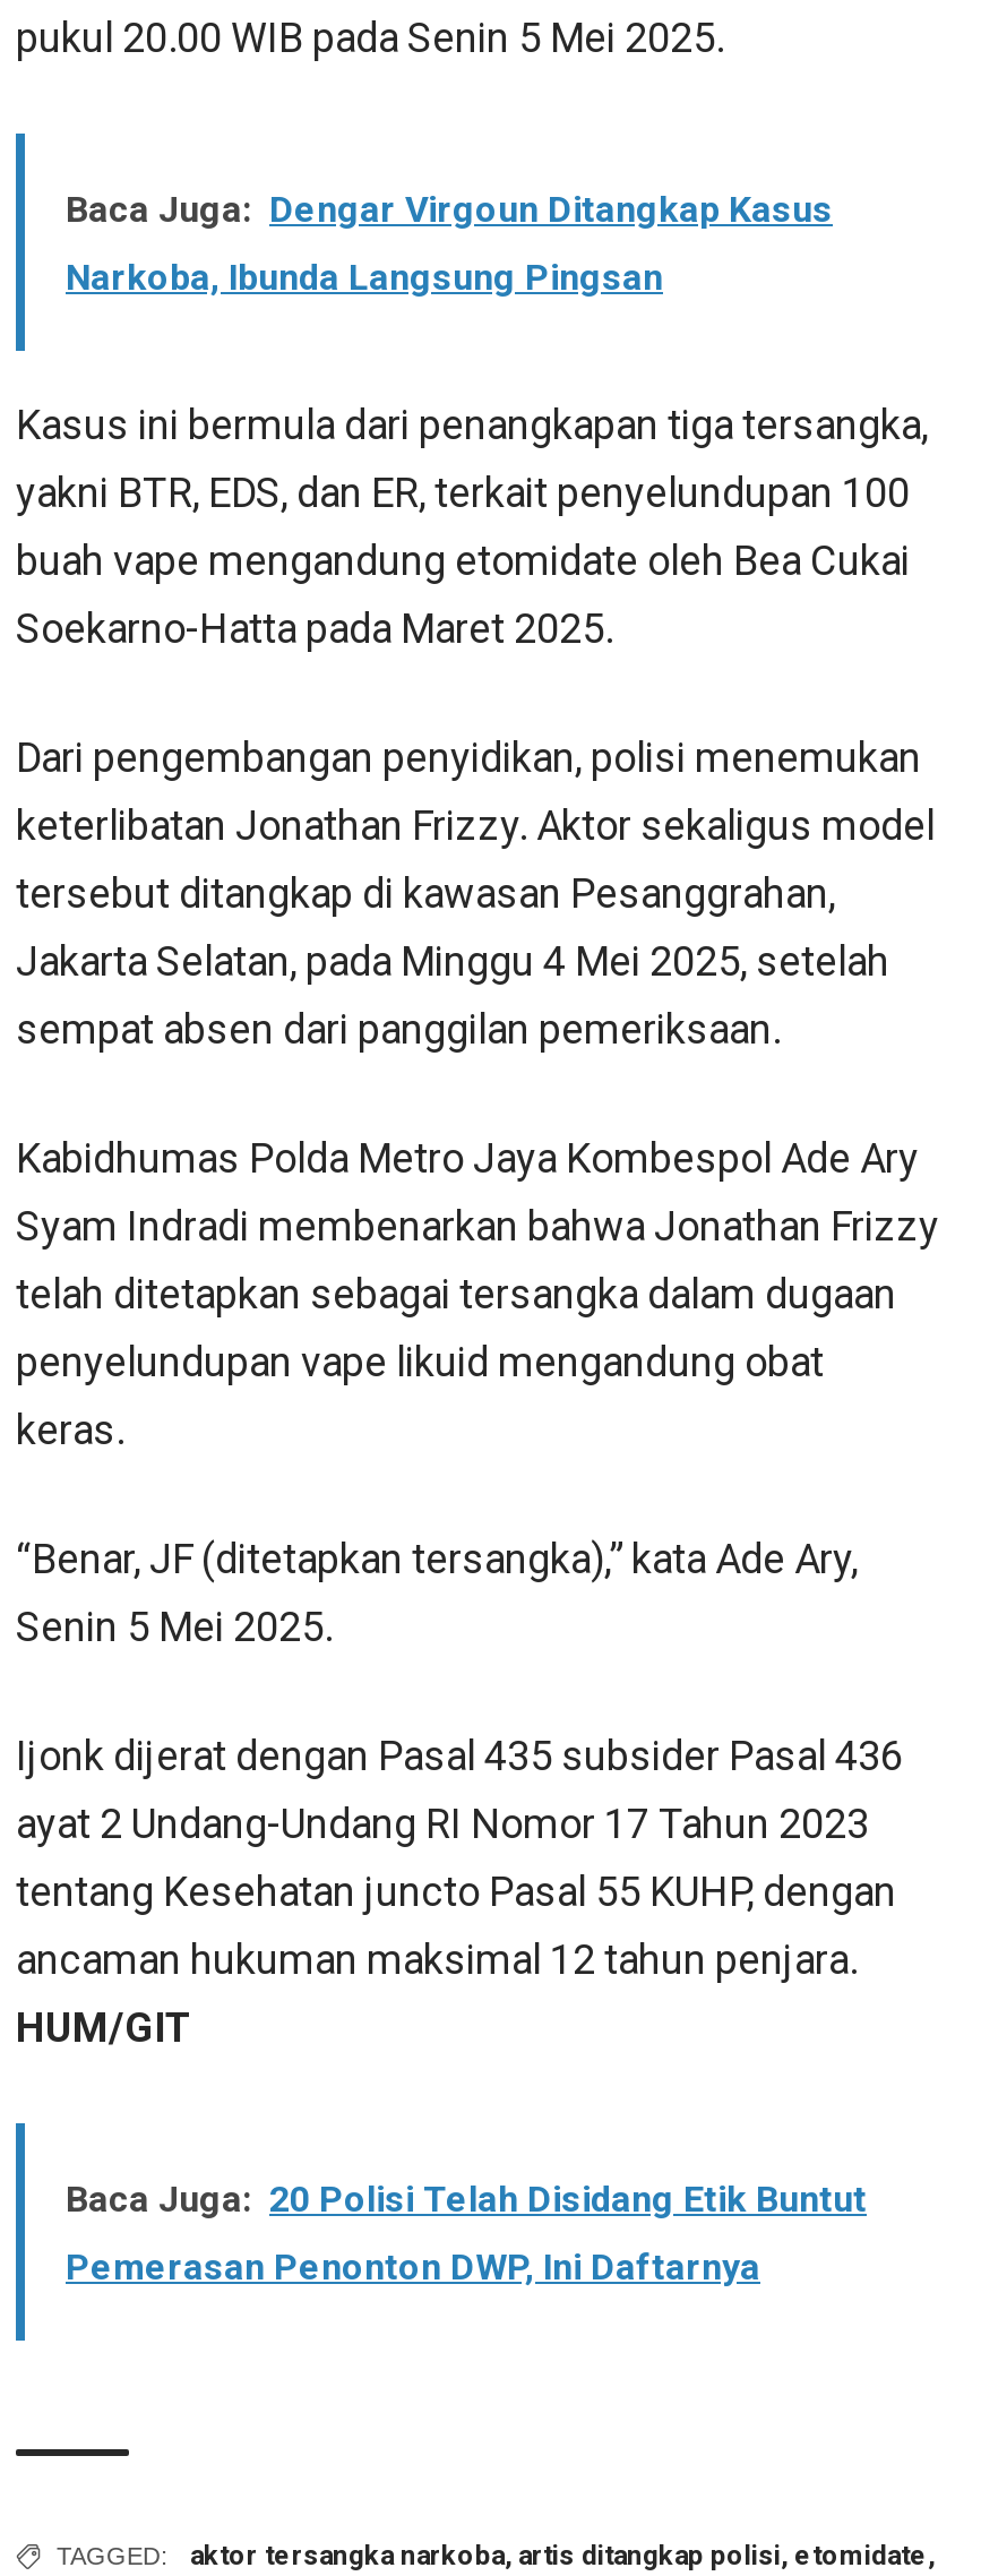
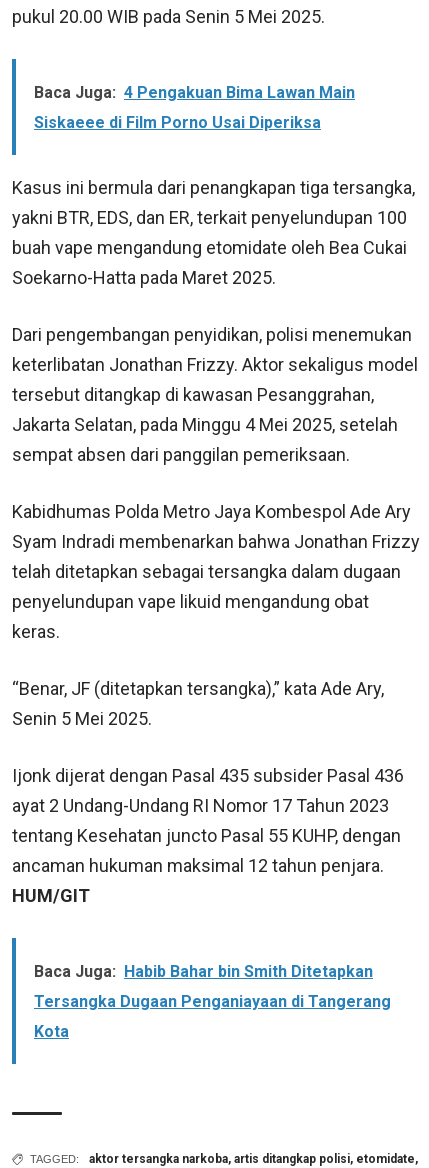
- Baca Juga: Dengar Virgoun Ditangkap Kasus
+ Baca Juga: 4 Pengakuan Bima Lawan Main

- Narkoba, Ibunda Langsung Pingsan
+ Siskaeee di Film Porno Usai Diperiksa

- Baca Juga: 20 Polisi Telah Disidang Etik Buntut
- Pemerasan Penonton DWP, Ini Daftarnya
+ Baca Juga: Habib Bahar bin Smith Ditetapkan
+ Tersangka Dugaan Penganiayaan di Tangerang
+ Kota
